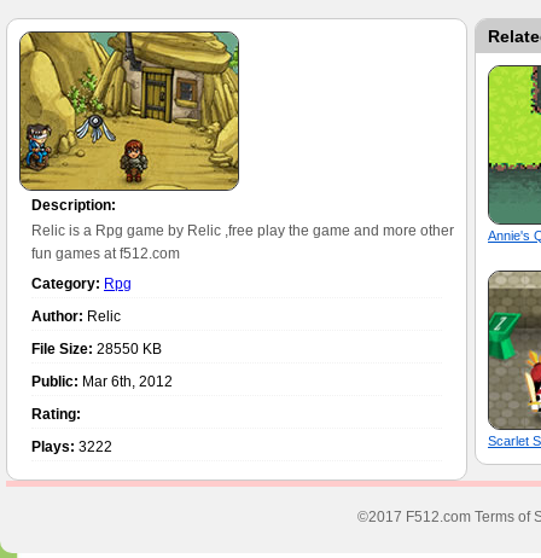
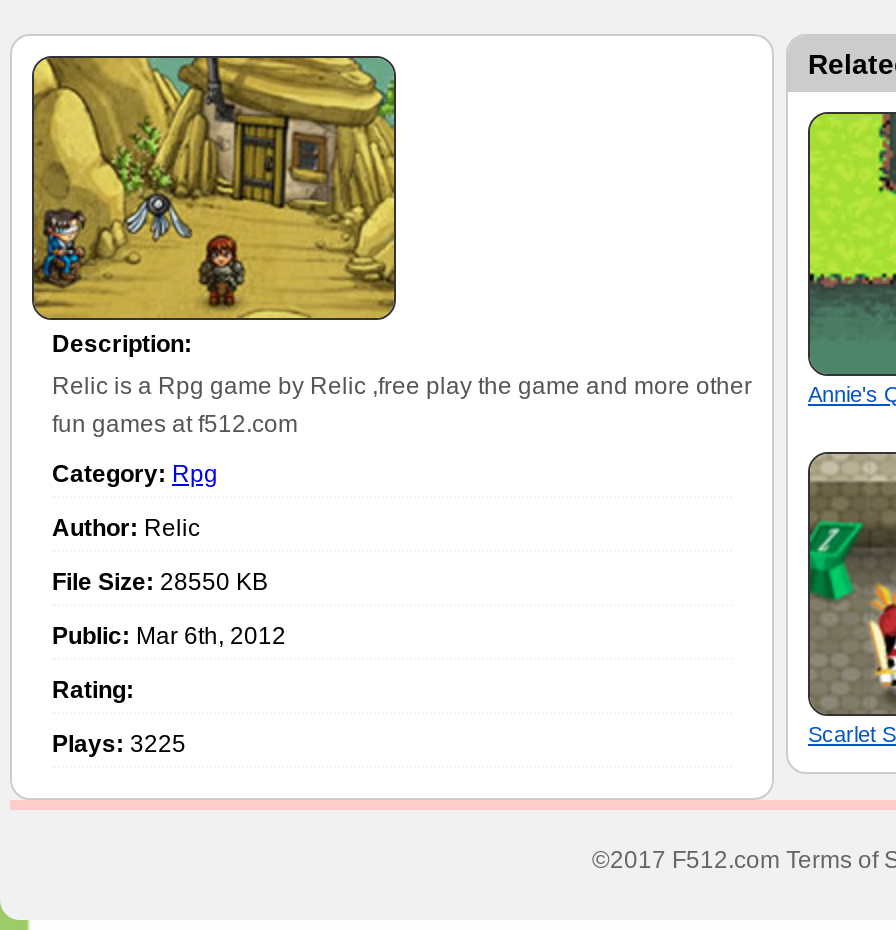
- Plays: 3222
+ Plays: 3225
